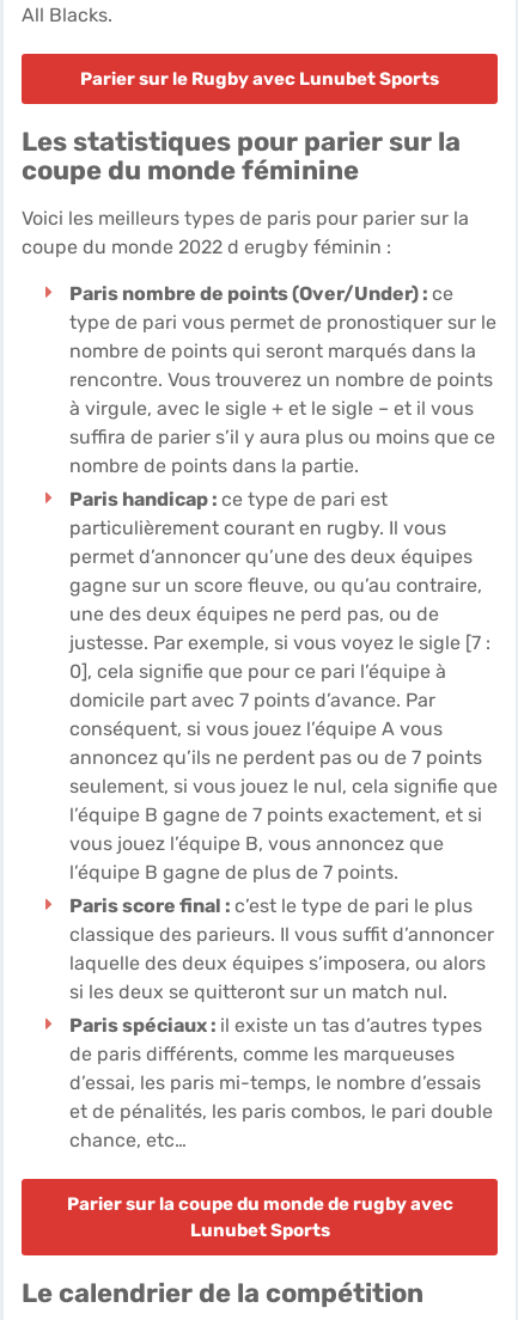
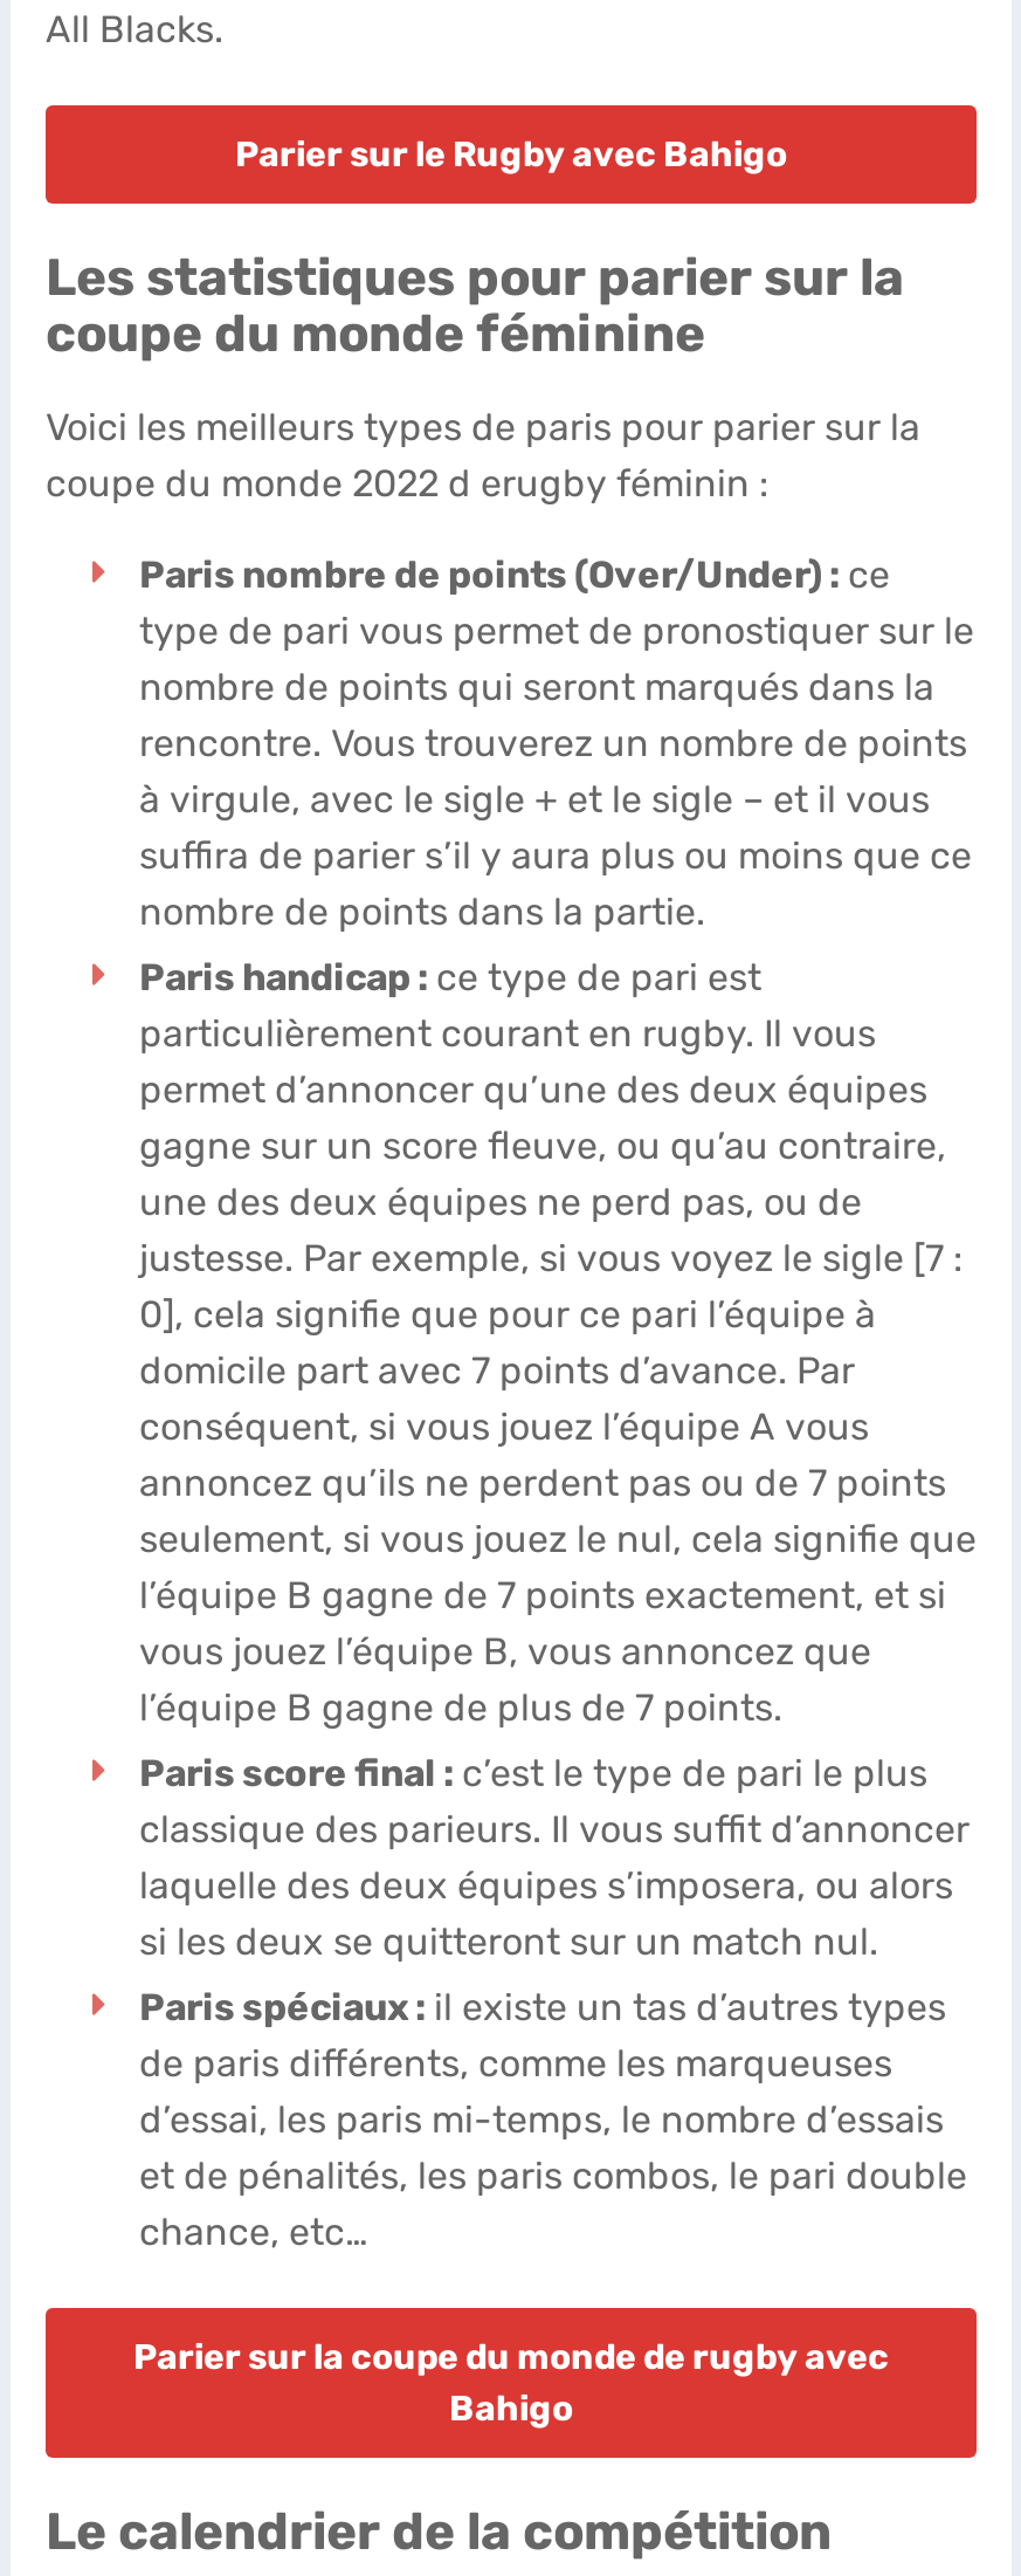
- Parier sur le Rugby avec Lunubet Sports
+ Parier sur le Rugby avec Bahigo

- Lunubet Sports
+ Bahigo
